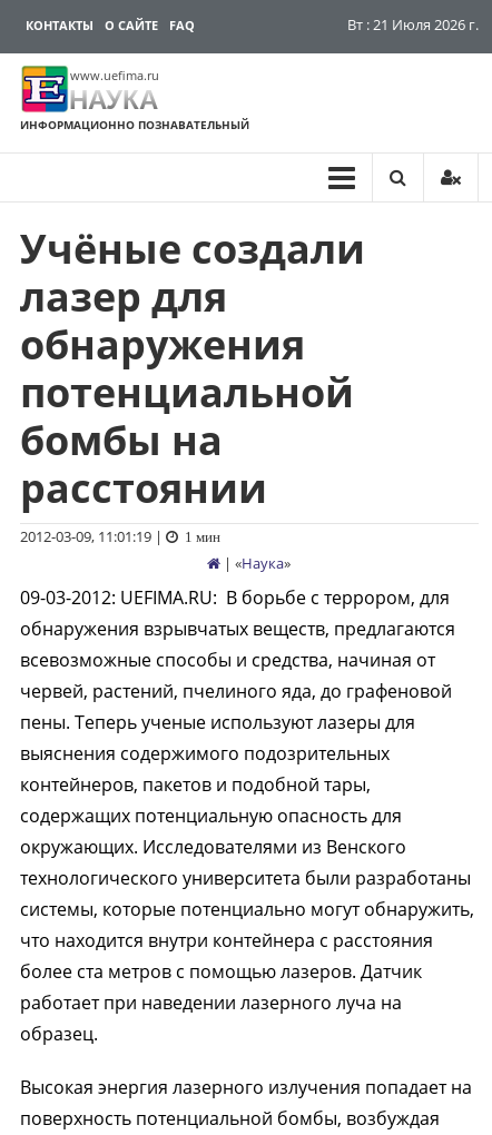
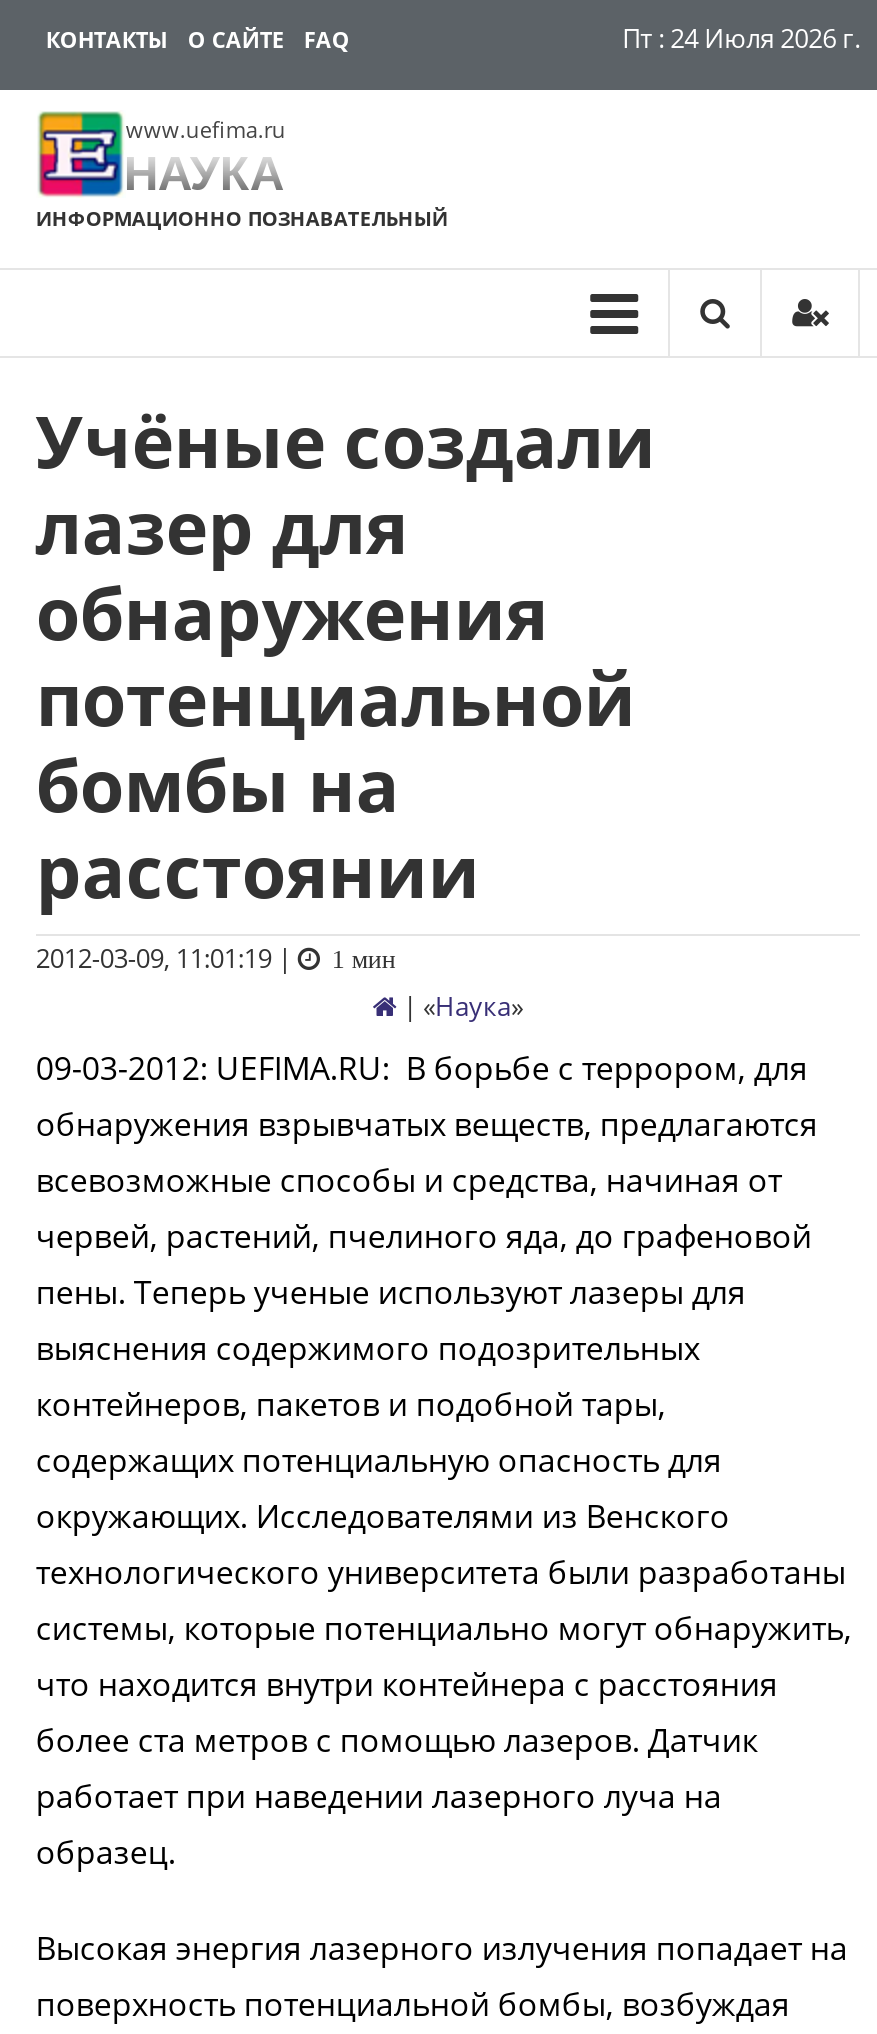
- Вт : 21 Июля 2026 г.
+ Пт : 24 Июля 2026 г.
